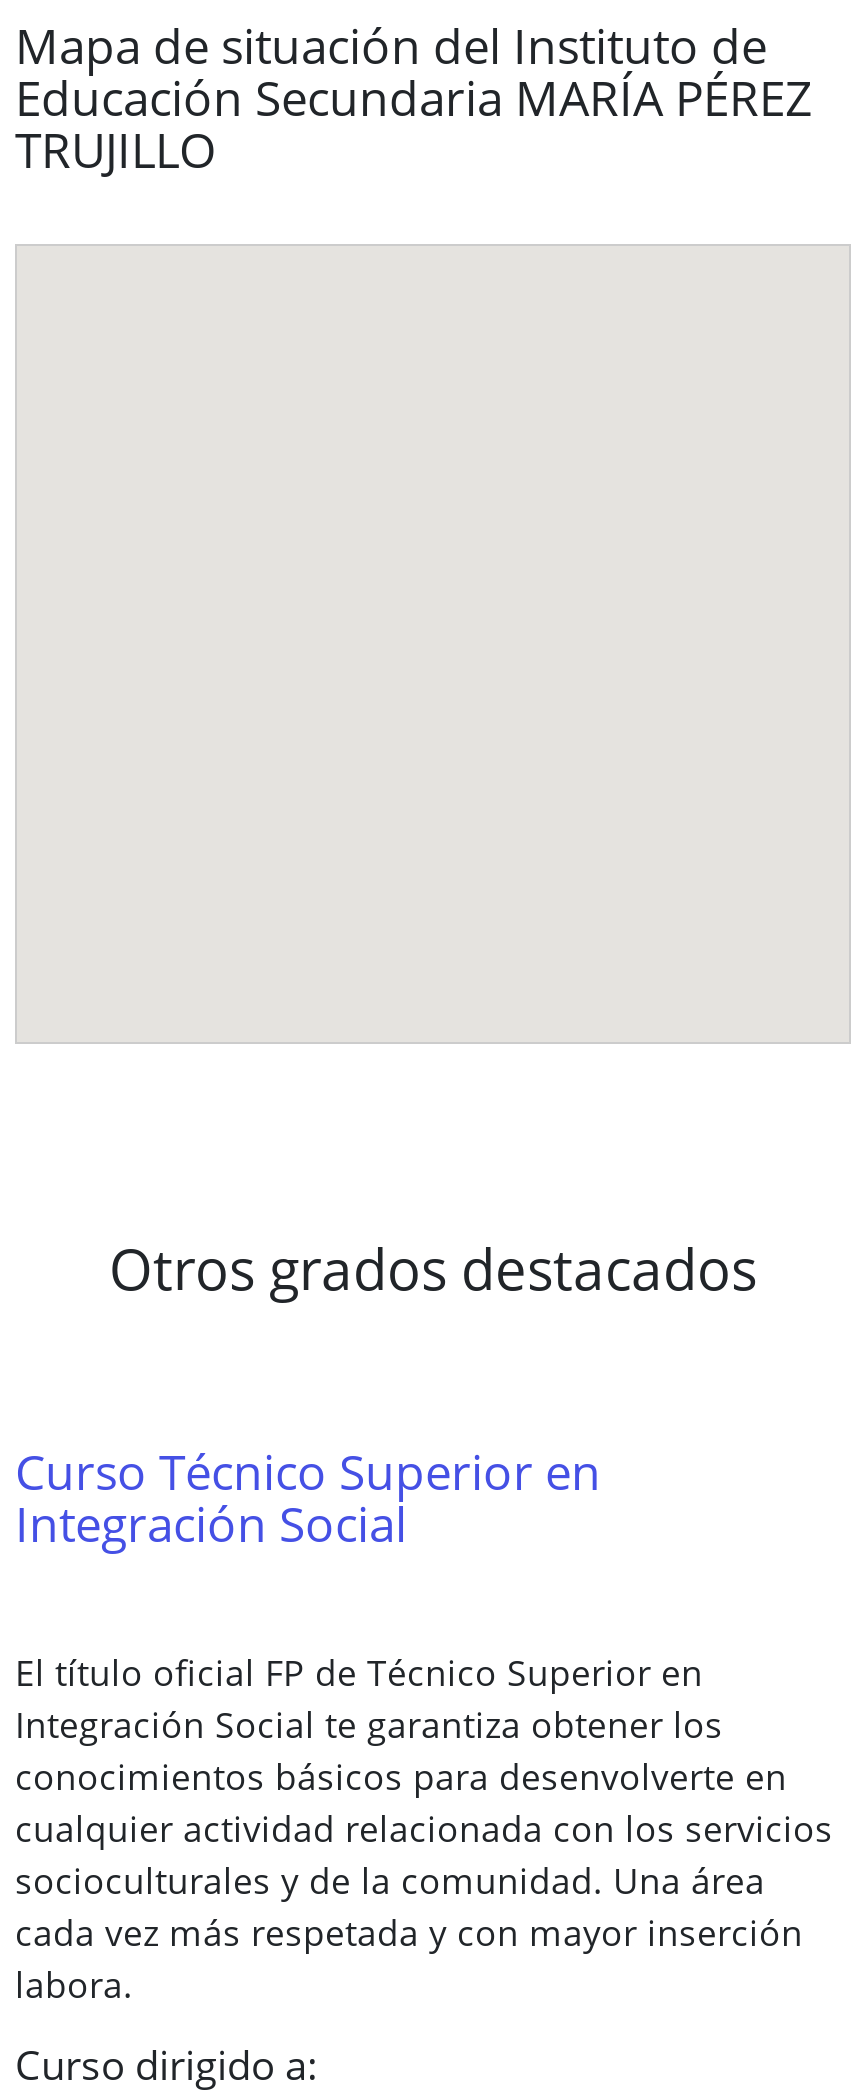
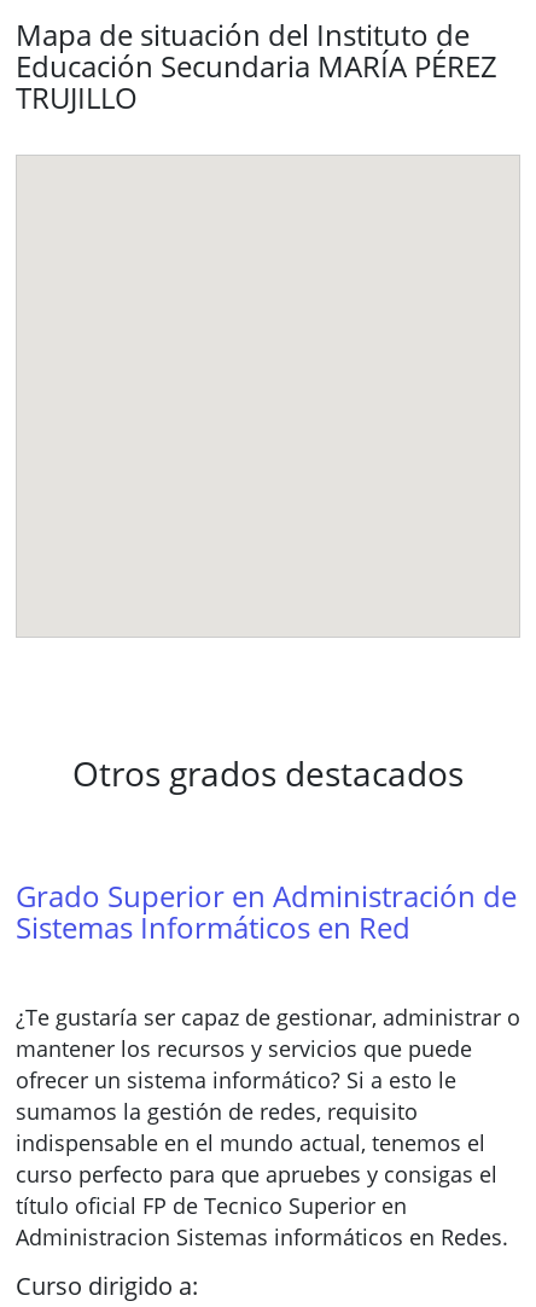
- Curso Técnico Superior en
- Integración Social
+ Grado Superior en Administración de
+ Sistemas Informáticos en Red

- El título oficial FP de Técnico Superior en
- Integración Social te garantiza obtener los
- conocimientos básicos para desenvolverte en
- cualquier actividad relacionada con los servicios
- socioculturales y de la comunidad. Una área
- cada vez más respetada y con mayor inserción
- labora.
+ ¿Te gustaría ser capaz de gestionar, administrar o
+ mantener los recursos y servicios que puede
+ ofrecer un sistema informático? Si a esto le
+ sumamos la gestión de redes, requisito
+ indispensable en el mundo actual, tenemos el
+ curso perfecto para que apruebes y consigas el
+ título oficial FP de Tecnico Superior en
+ Administracion Sistemas informáticos en Redes.
